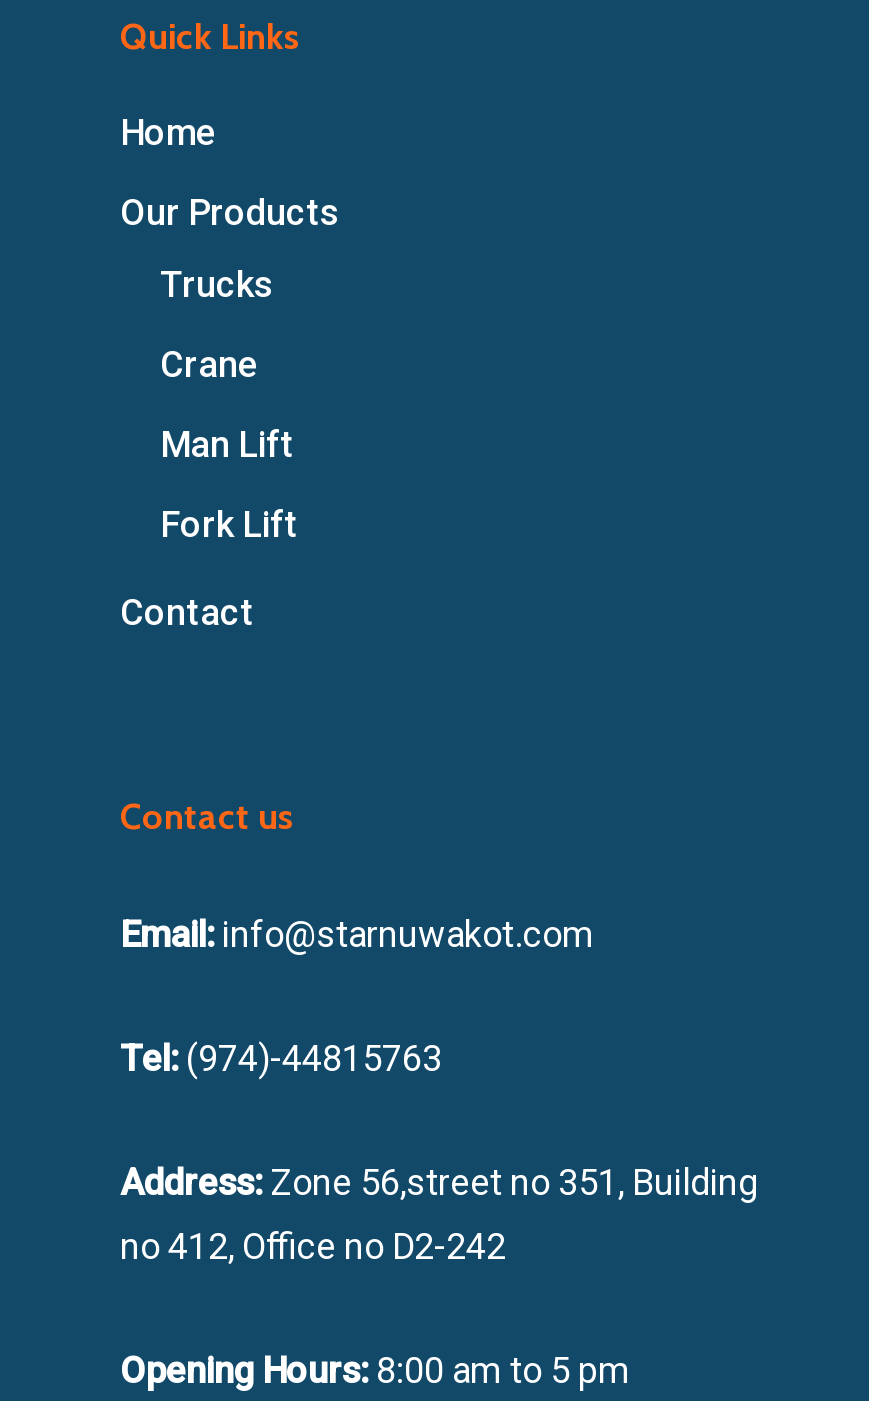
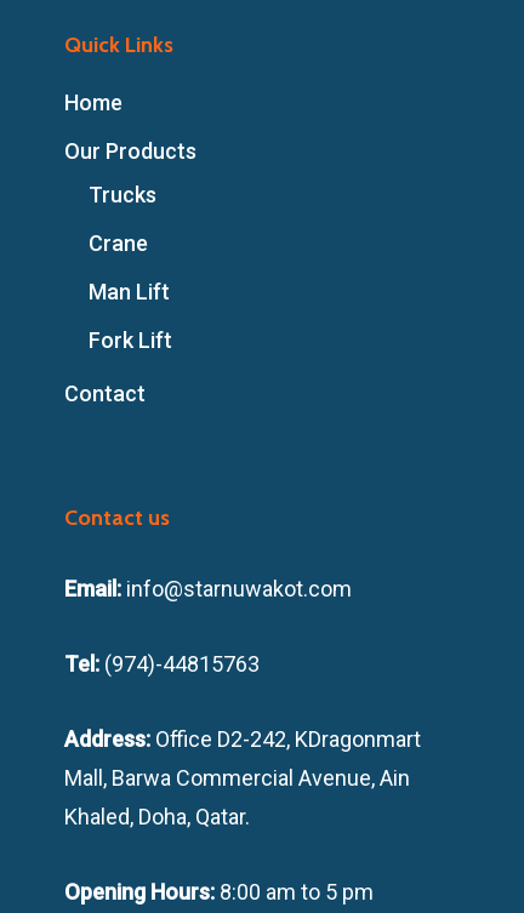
- Address: Zone 56,street no 351, Building
- no 412, Office no D2-242
+ Address: Office D2-242, KDragonmart
+ Mall, Barwa Commercial Avenue, Ain
+ Khaled, Doha, Qatar.
